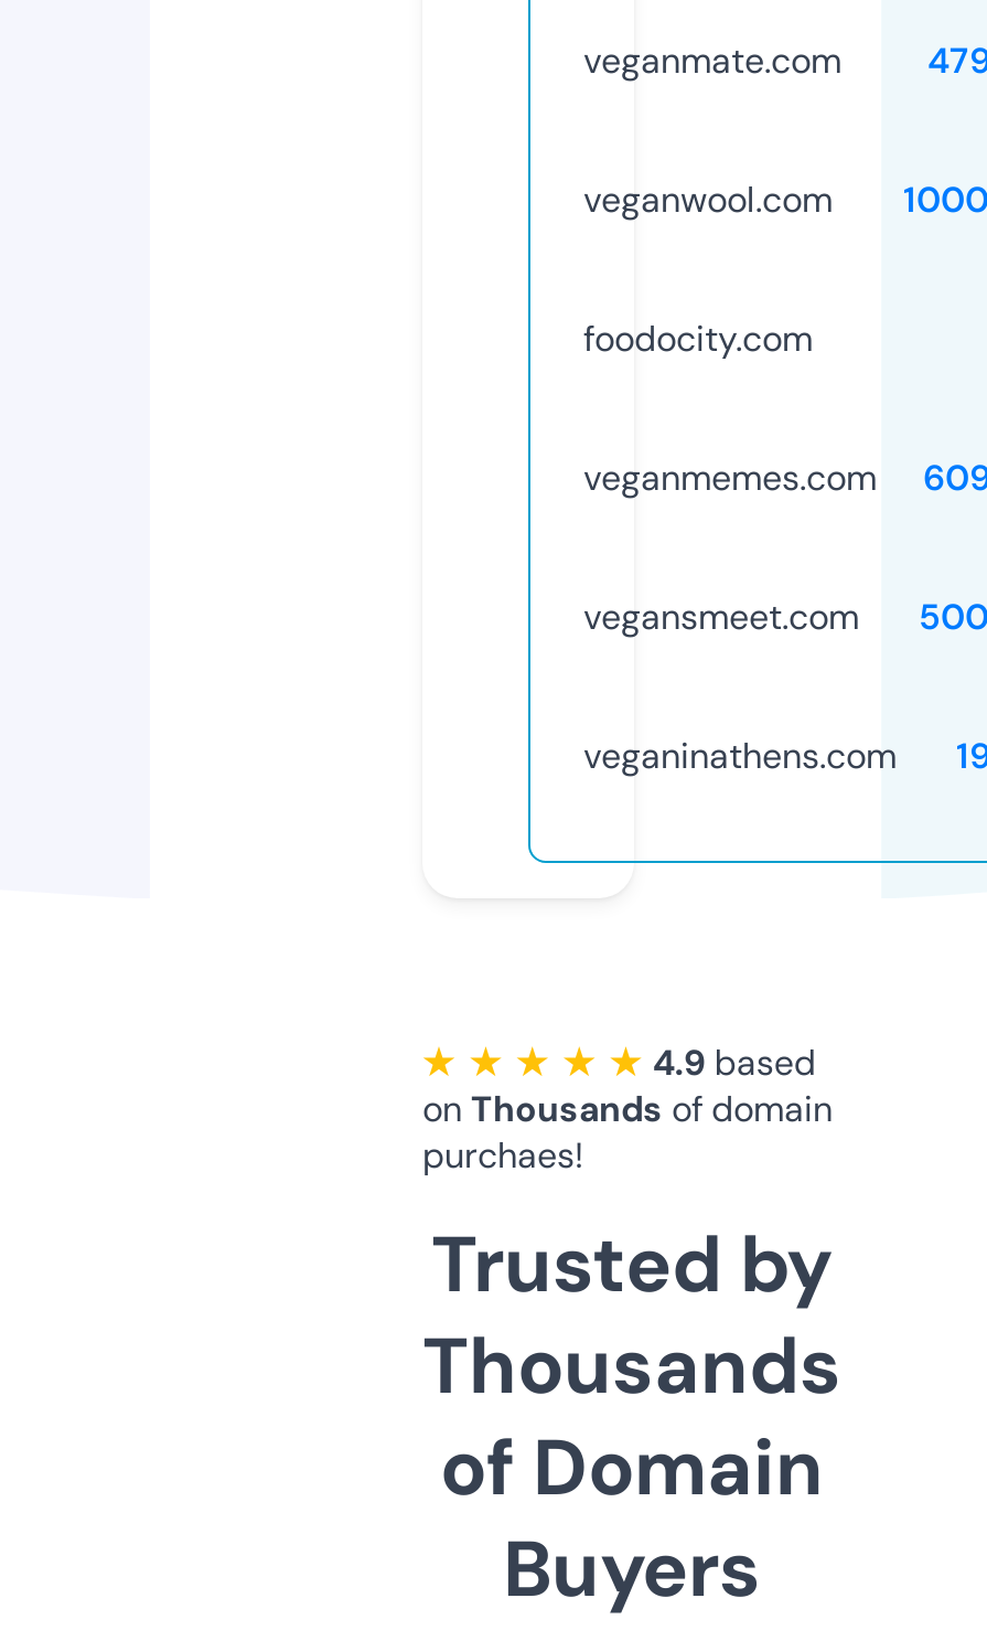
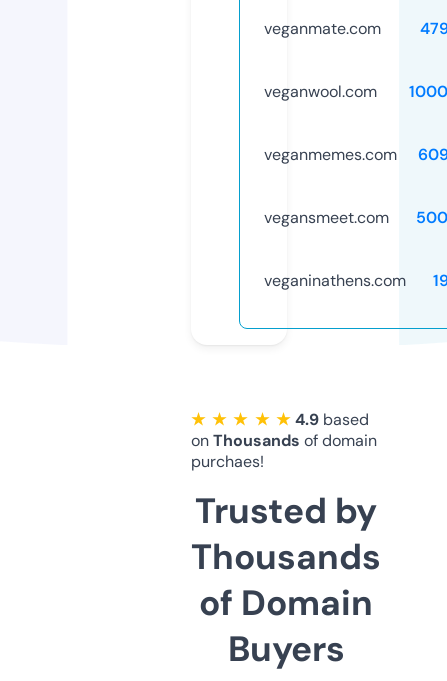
- foodocity.com
